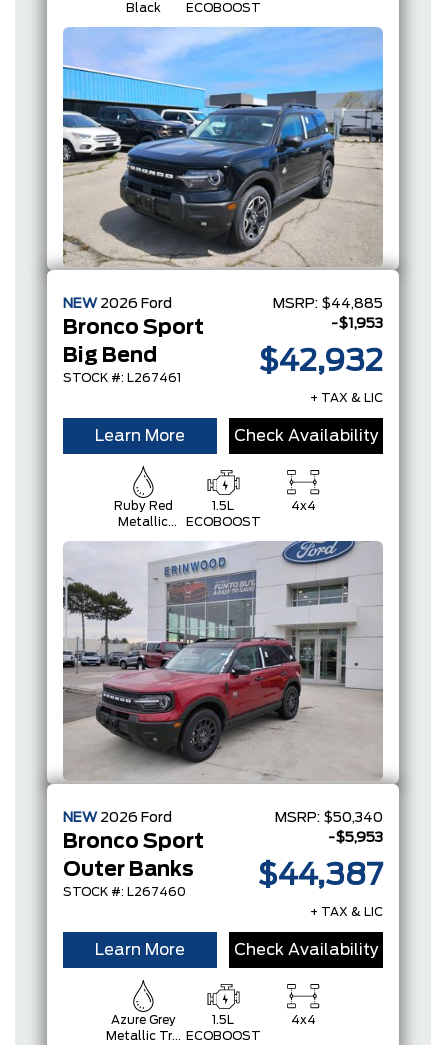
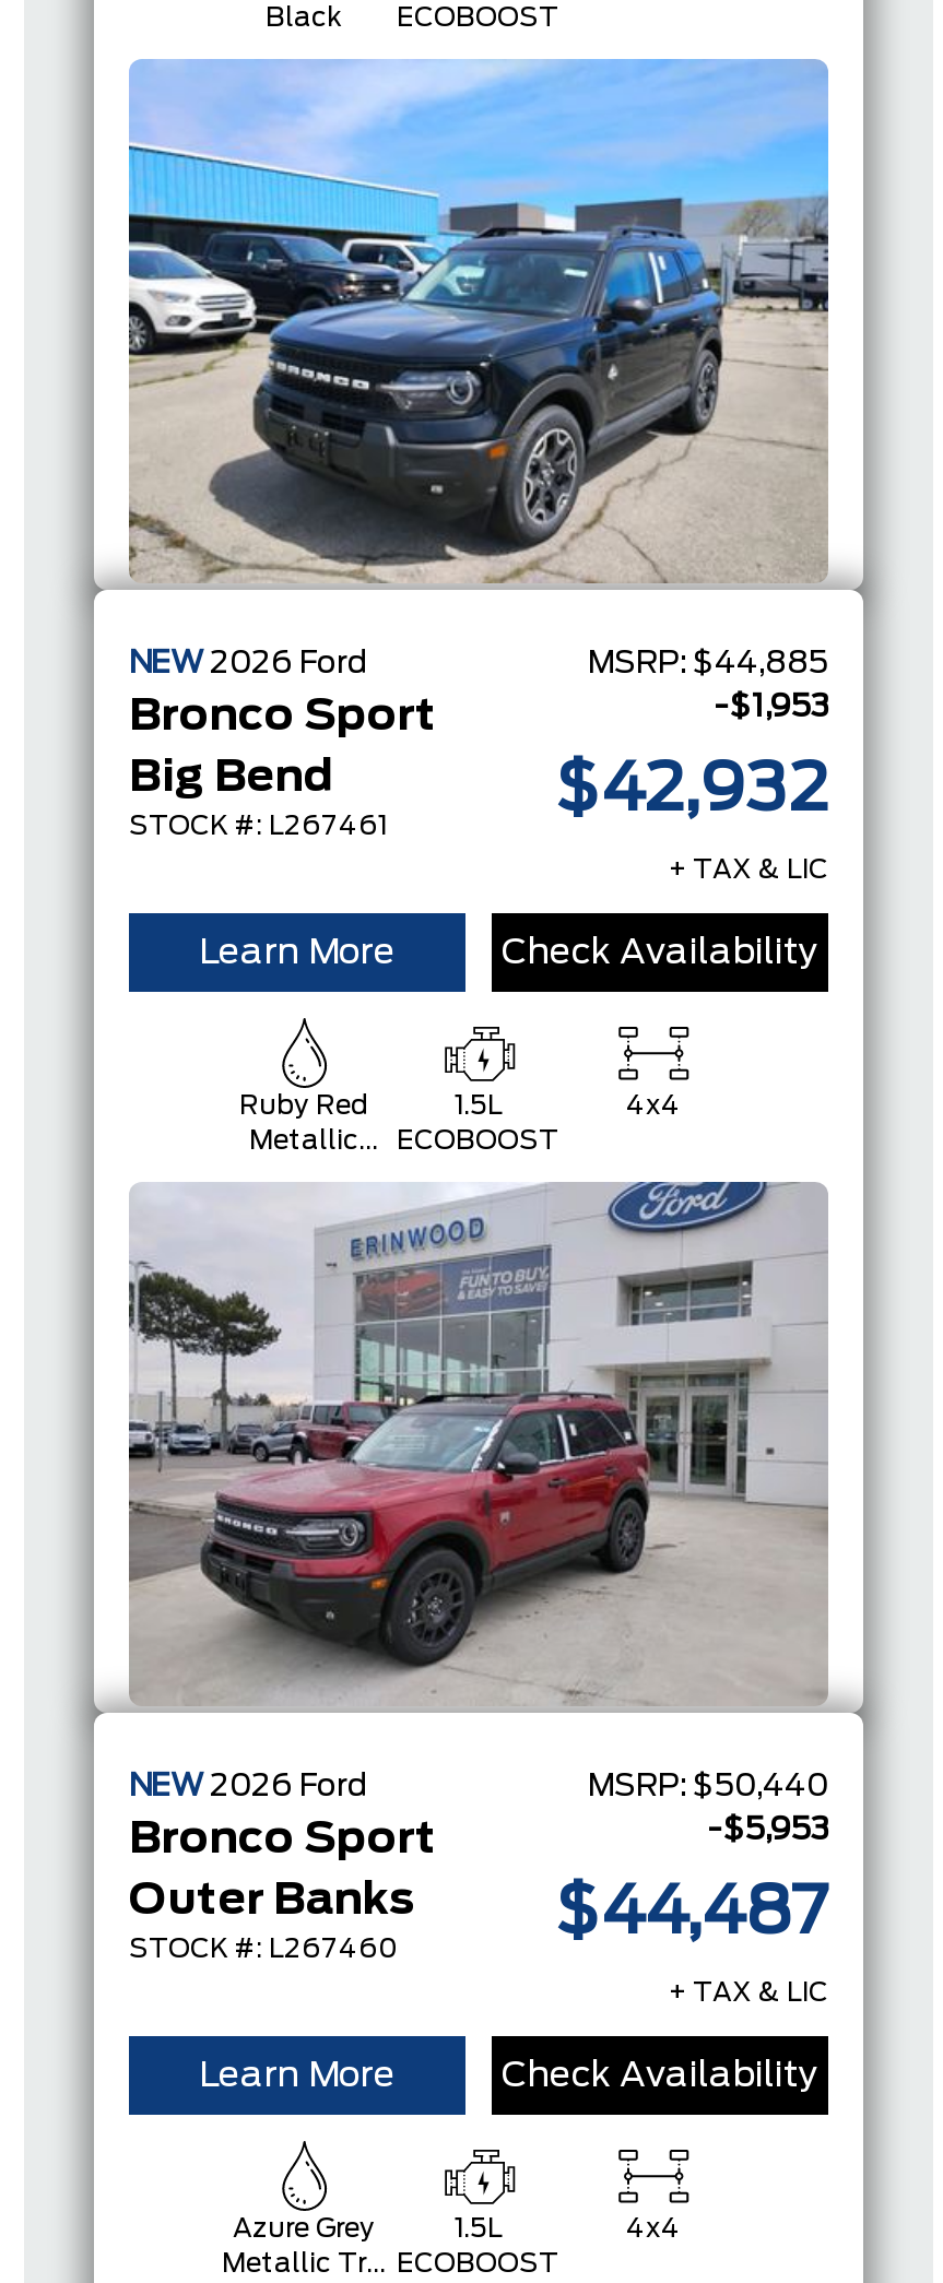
- MSRP: $50,340
+ MSRP: $50,440

- $44,387
+ $44,487
